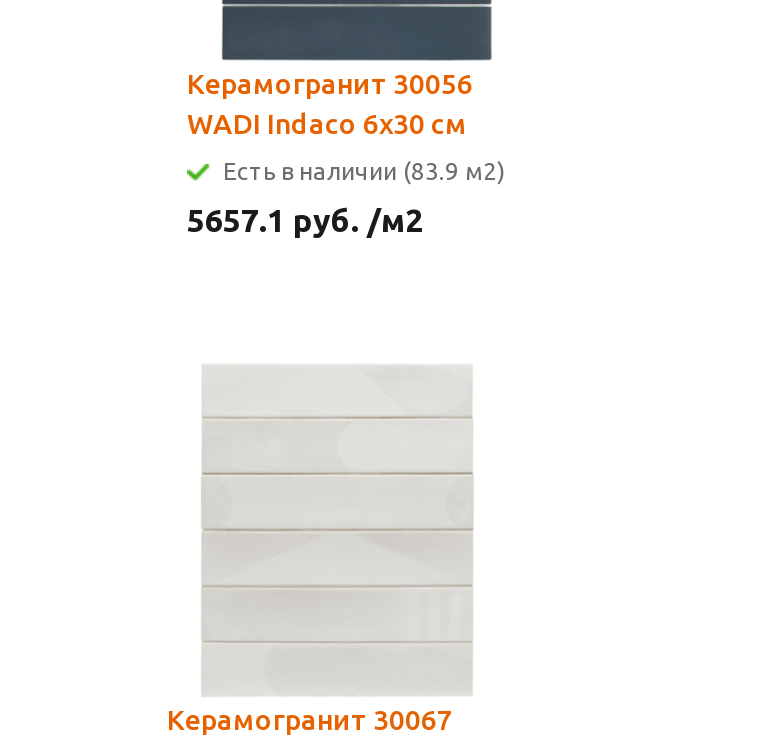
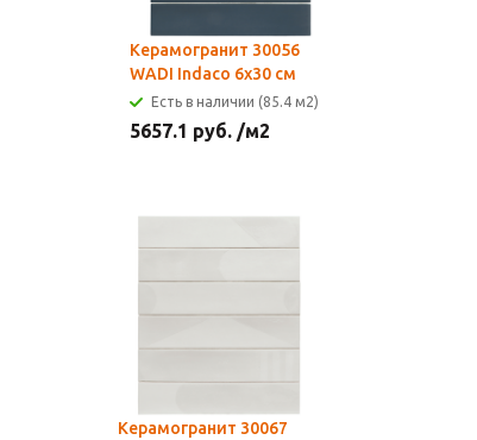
- Есть в наличии (83.9 м2)
+ Есть в наличии (85.4 м2)
